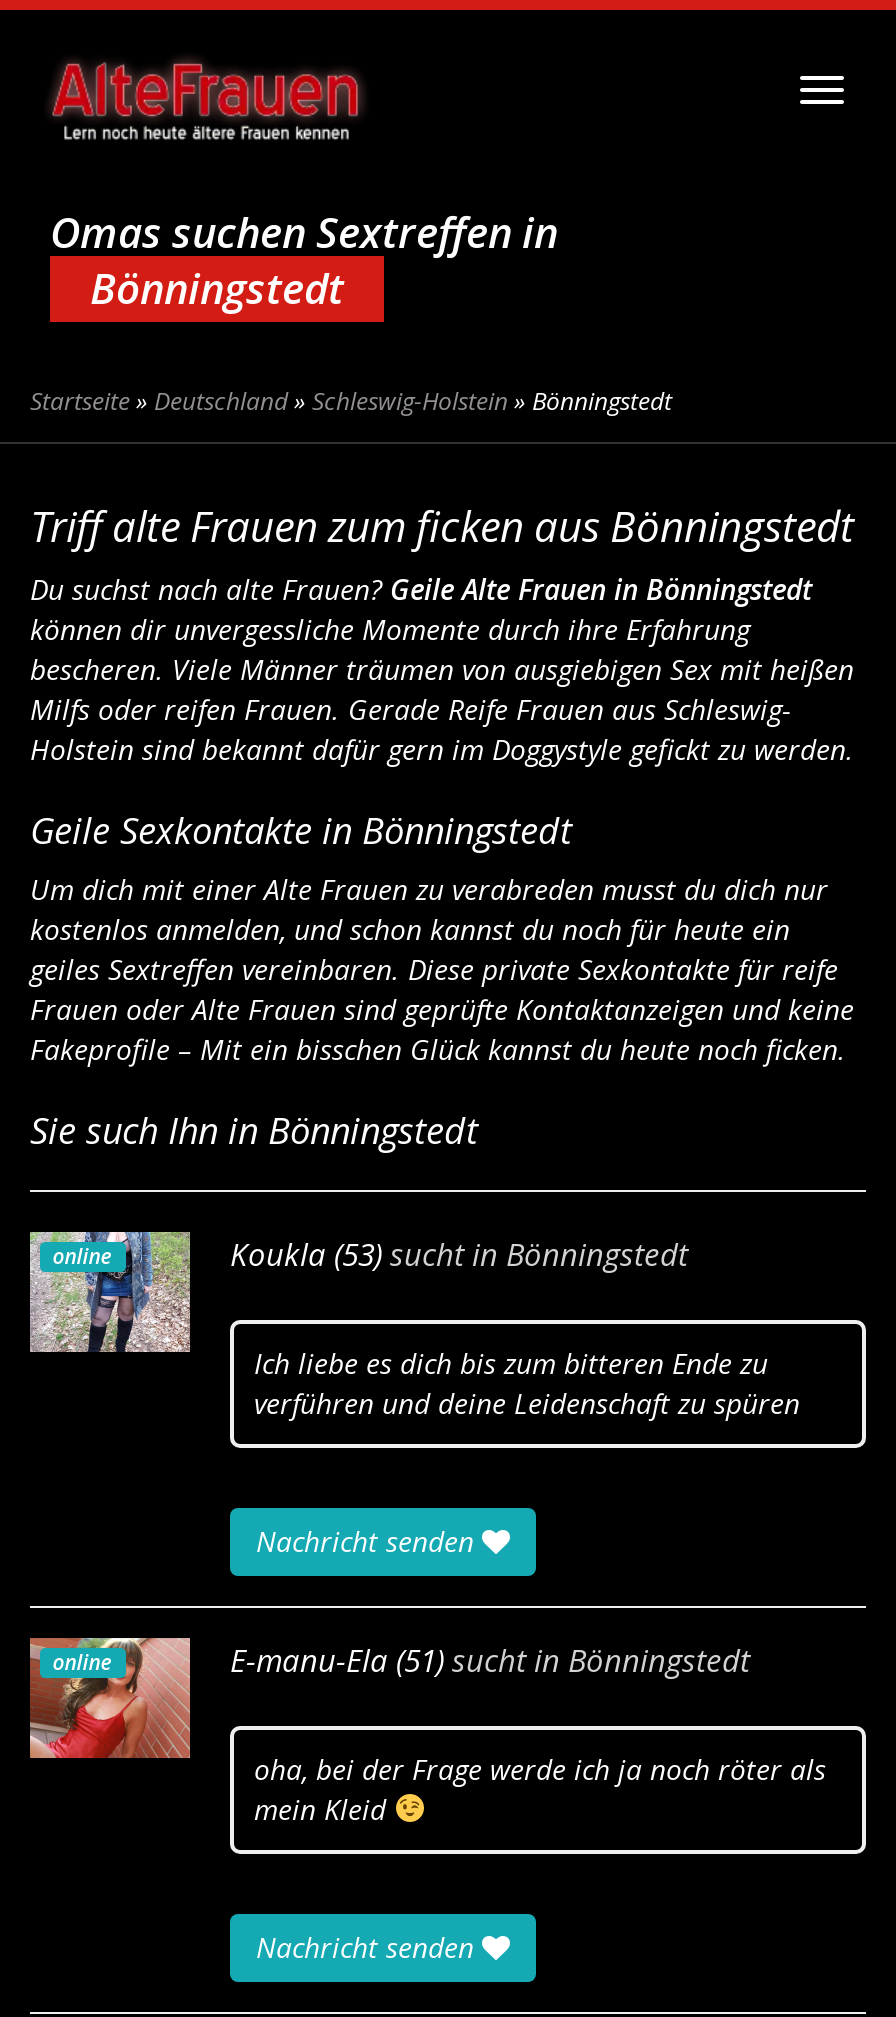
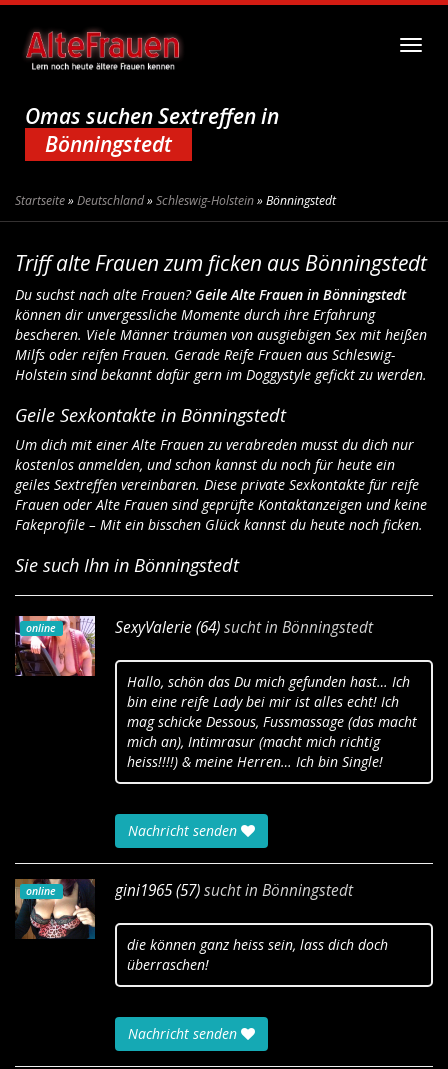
- [image]
- Koukla (53) sucht in Bönningstedt
+ [image]
+ SexyValerie (64) sucht in Bönningstedt

- Ich liebe es dich bis zum bitteren Ende zu
- verführen und deine Leidenschaft zu spüren
+ Hallo, schön das Du mich gefunden hast… Ich
+ bin eine reife Lady bei mir ist alles echt! Ich
+ mag schicke Dessous, Fussmassage (das macht
+ mich an), Intimrasur (macht mich richtig
+ heiss!!!!) & meine Herren… Ich bin Single!

- [image]
- E-manu-Ela (51) sucht in Bönningstedt
+ [image]
+ gini1965 (57) sucht in Bönningstedt

- oha, bei der Frage werde ich ja noch röter als
- mein Kleid
+ die können ganz heiss sein, lass dich doch
+ überraschen!
